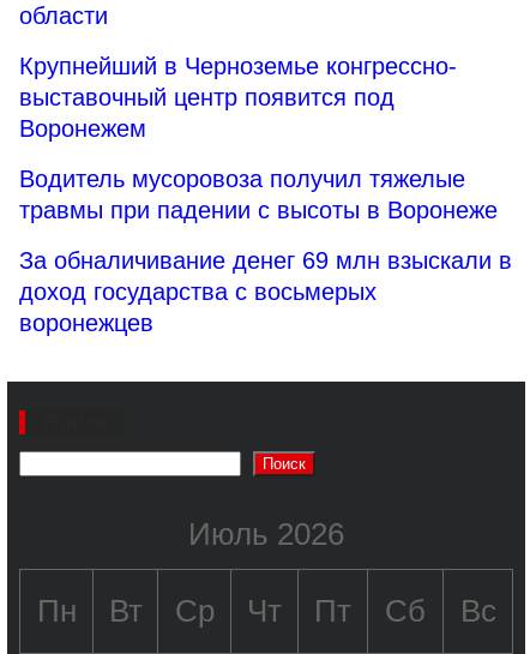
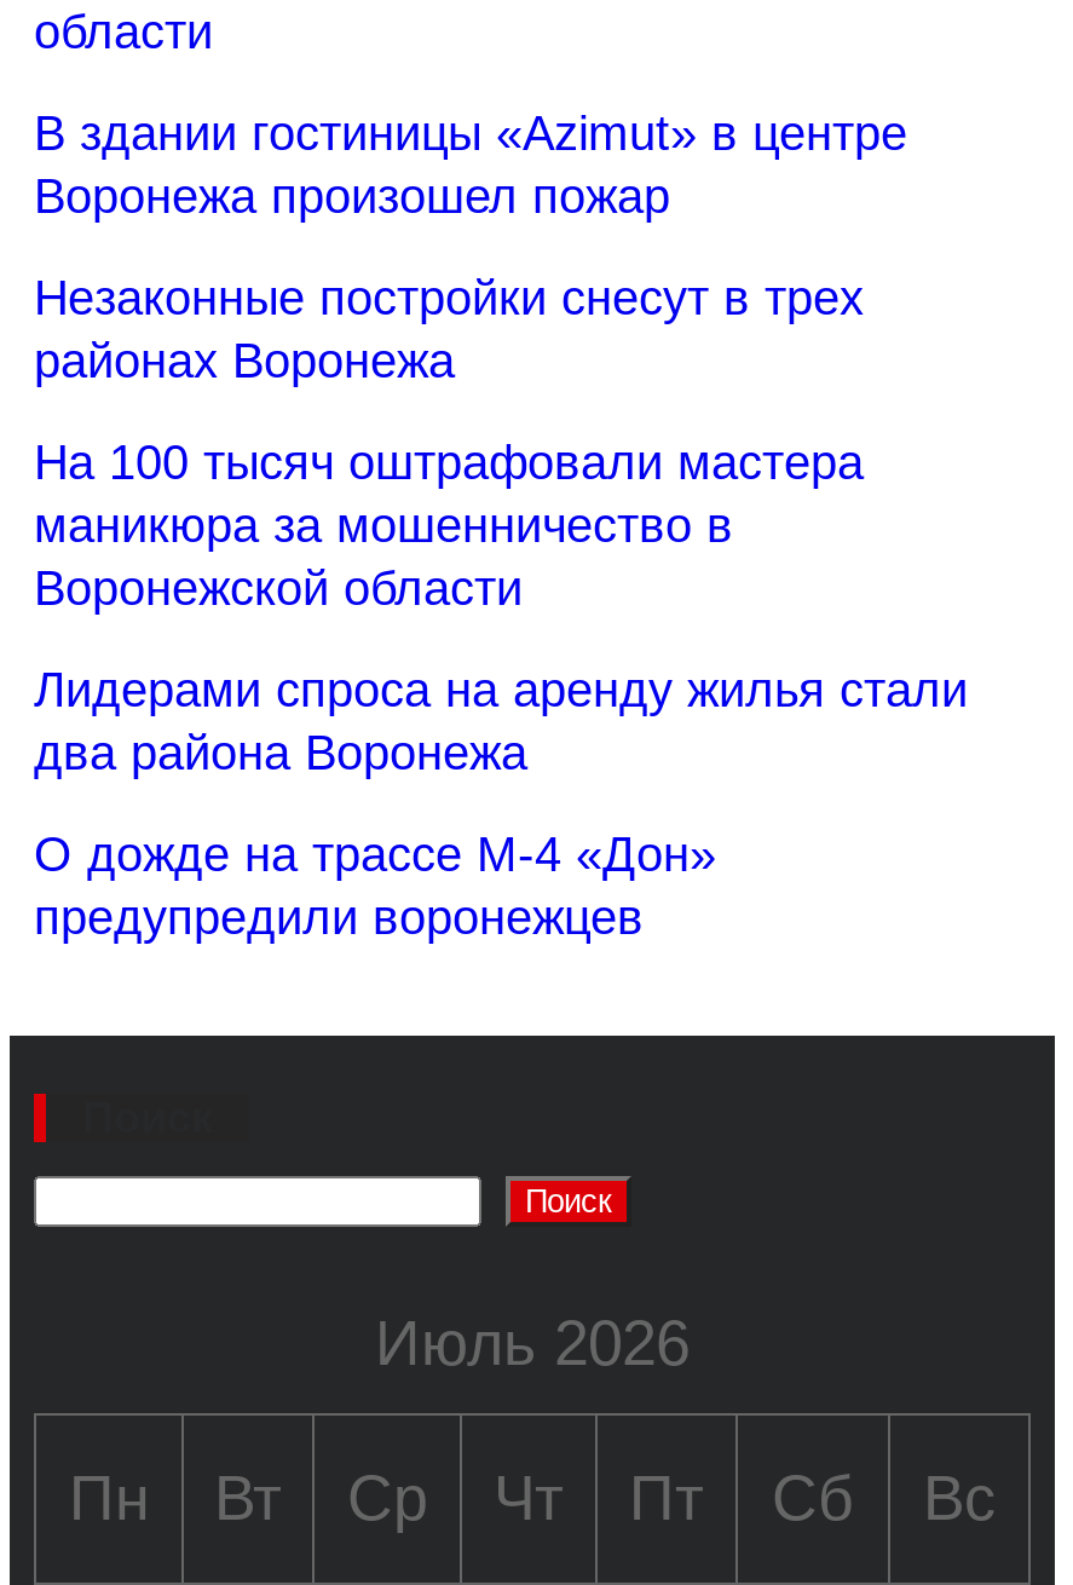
- Крупнейший в Черноземье конгрессно-
- выставочный центр появится под
- Воронежем
- Водитель мусоровоза получил тяжелые
- травмы при падении с высоты в Воронеже
- За обналичивание денег 69 млн взыскали в
- доход государства с восьмерых
- воронежцев
+ В здании гостиницы «Azimut» в центре
+ Воронежа произошел пожар
+ Незаконные постройки снесут в трех
+ районах Воронежа
+ На 100 тысяч оштрафовали мастера
+ маникюра за мошенничество в
+ Воронежской области
+ Лидерами спроса на аренду жилья стали
+ два района Воронежа
+ О дожде на трассе М-4 «Дон»
+ предупредили воронежцев
